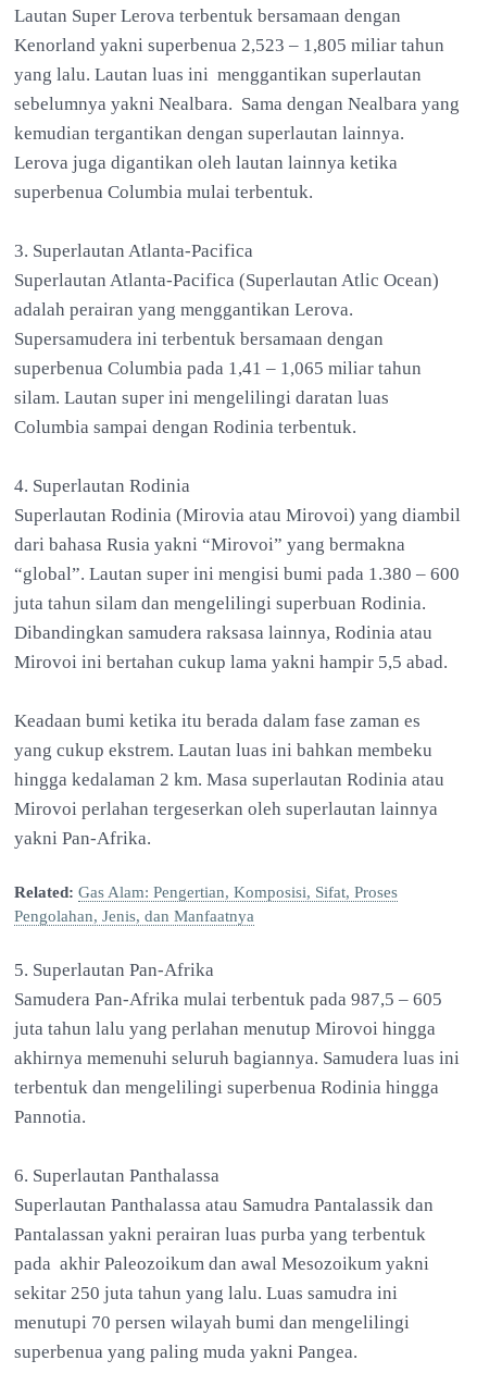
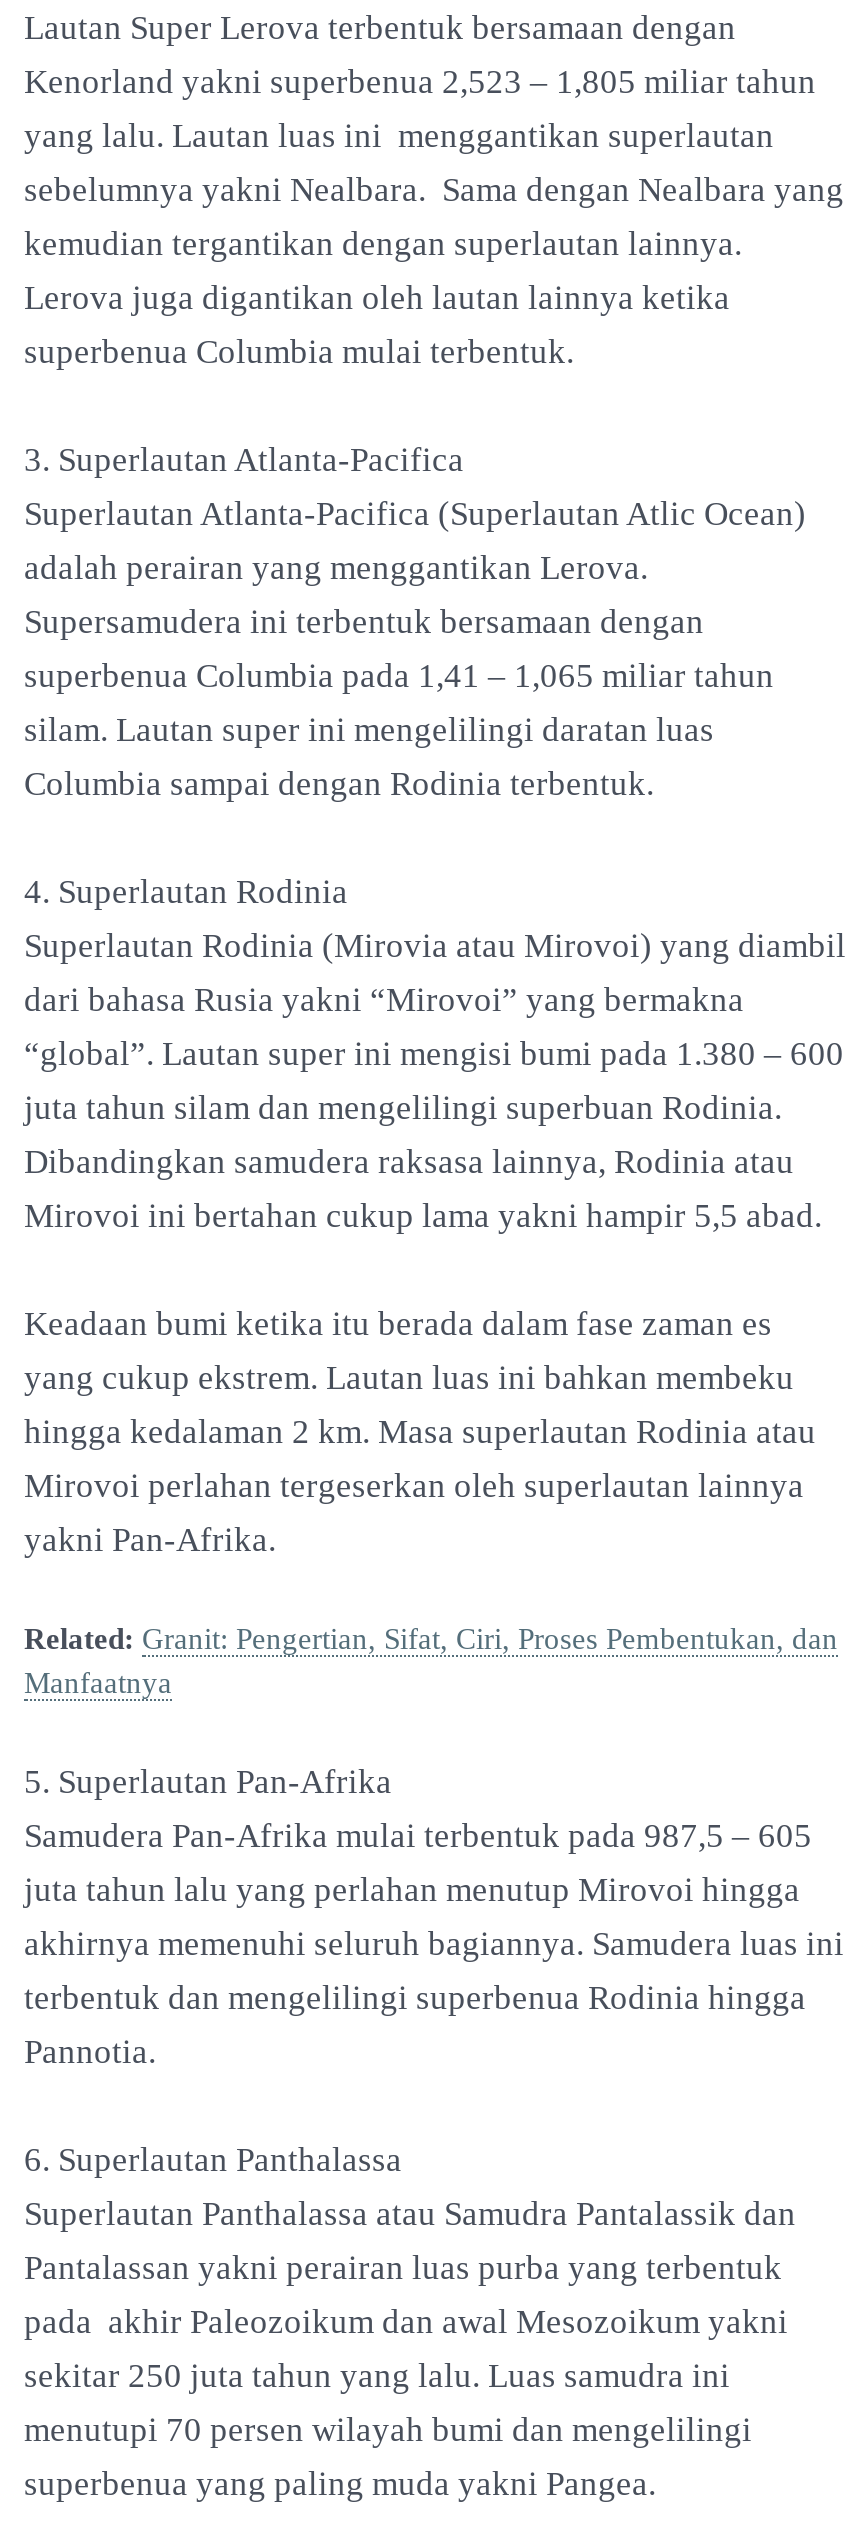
- Related: Gas Alam: Pengertian, Komposisi, Sifat, Proses
- Pengolahan, Jenis, dan Manfaatnya
+ Related: Granit: Pengertian, Sifat, Ciri, Proses Pembentukan, dan
+ Manfaatnya
